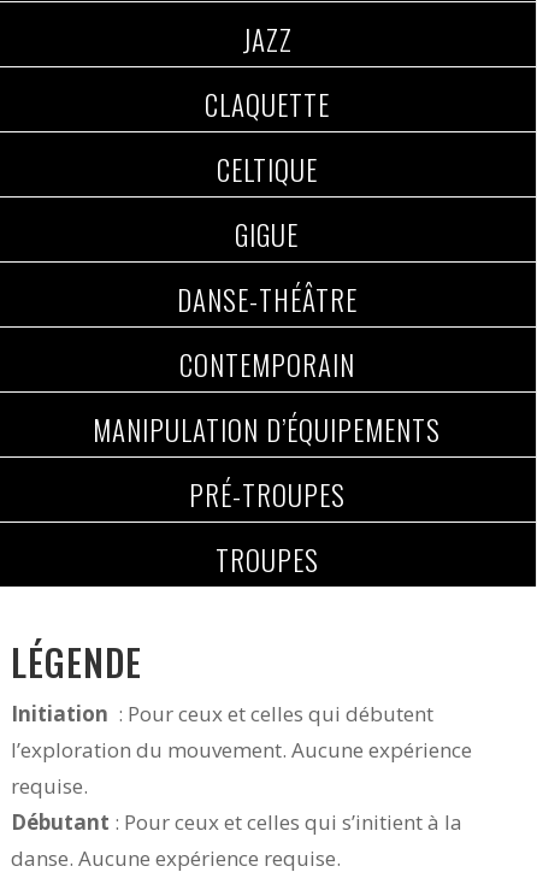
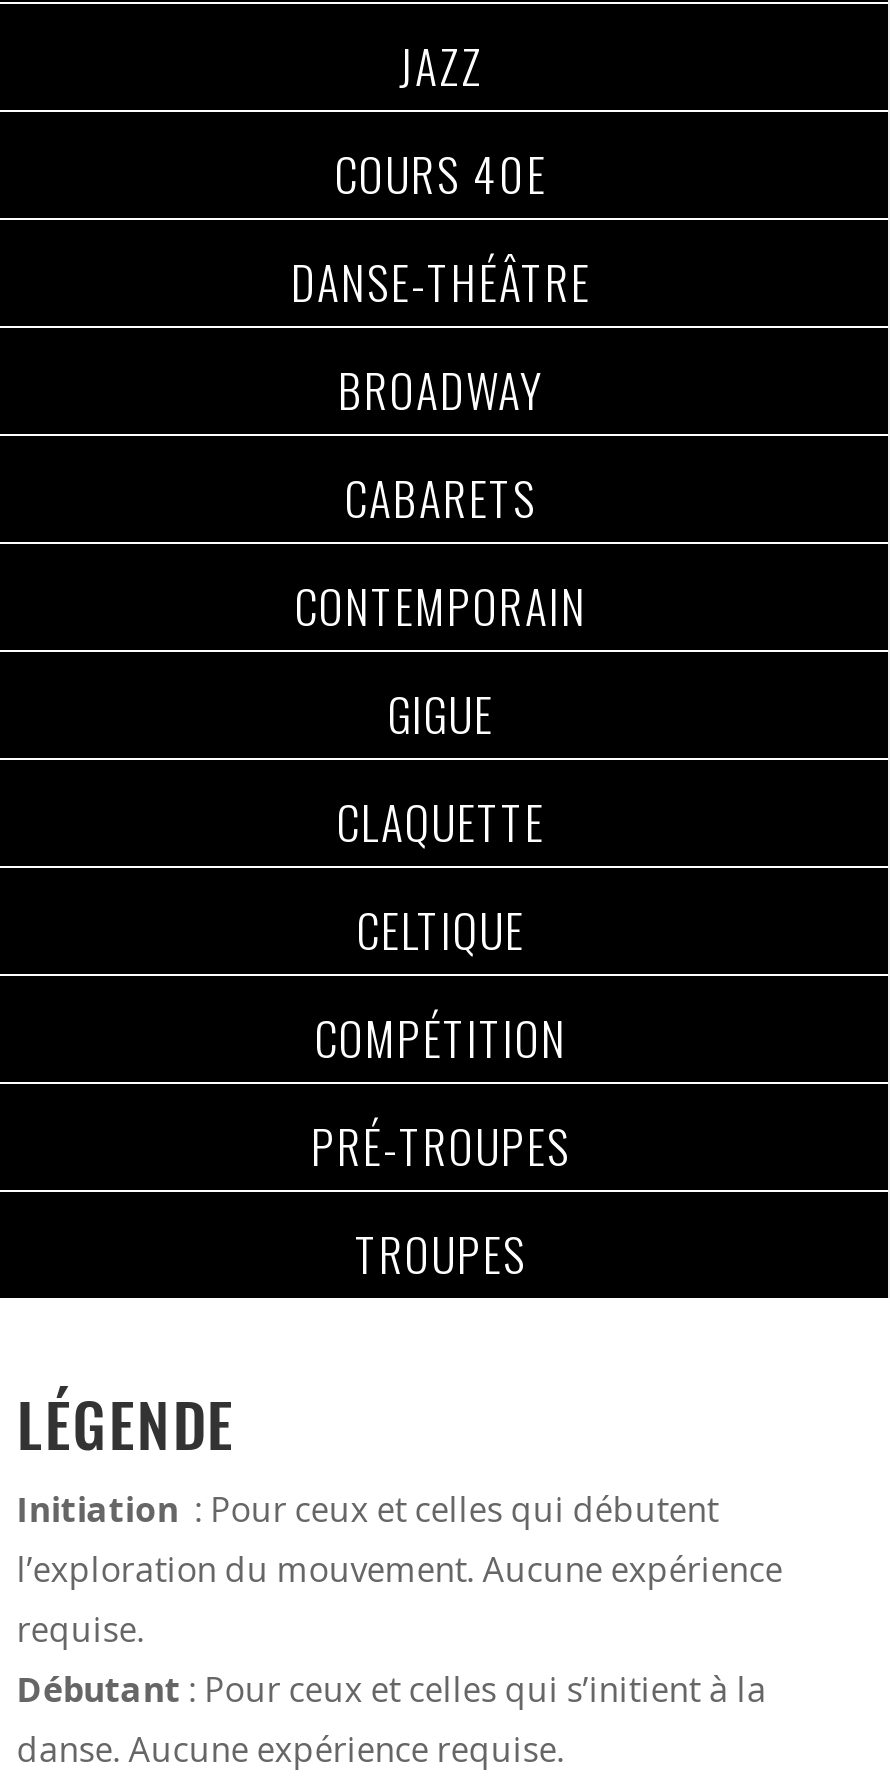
+ COURS 40E
+ BROADWAY
+ CABARETS

moved down: CLAQUETTE | CELTIQUE

moved up: GIGUE | DANSE-THÉÂTRE | CONTEMPORAIN

- MANIPULATION D’ÉQUIPEMENTS
+ COMPÉTITION
